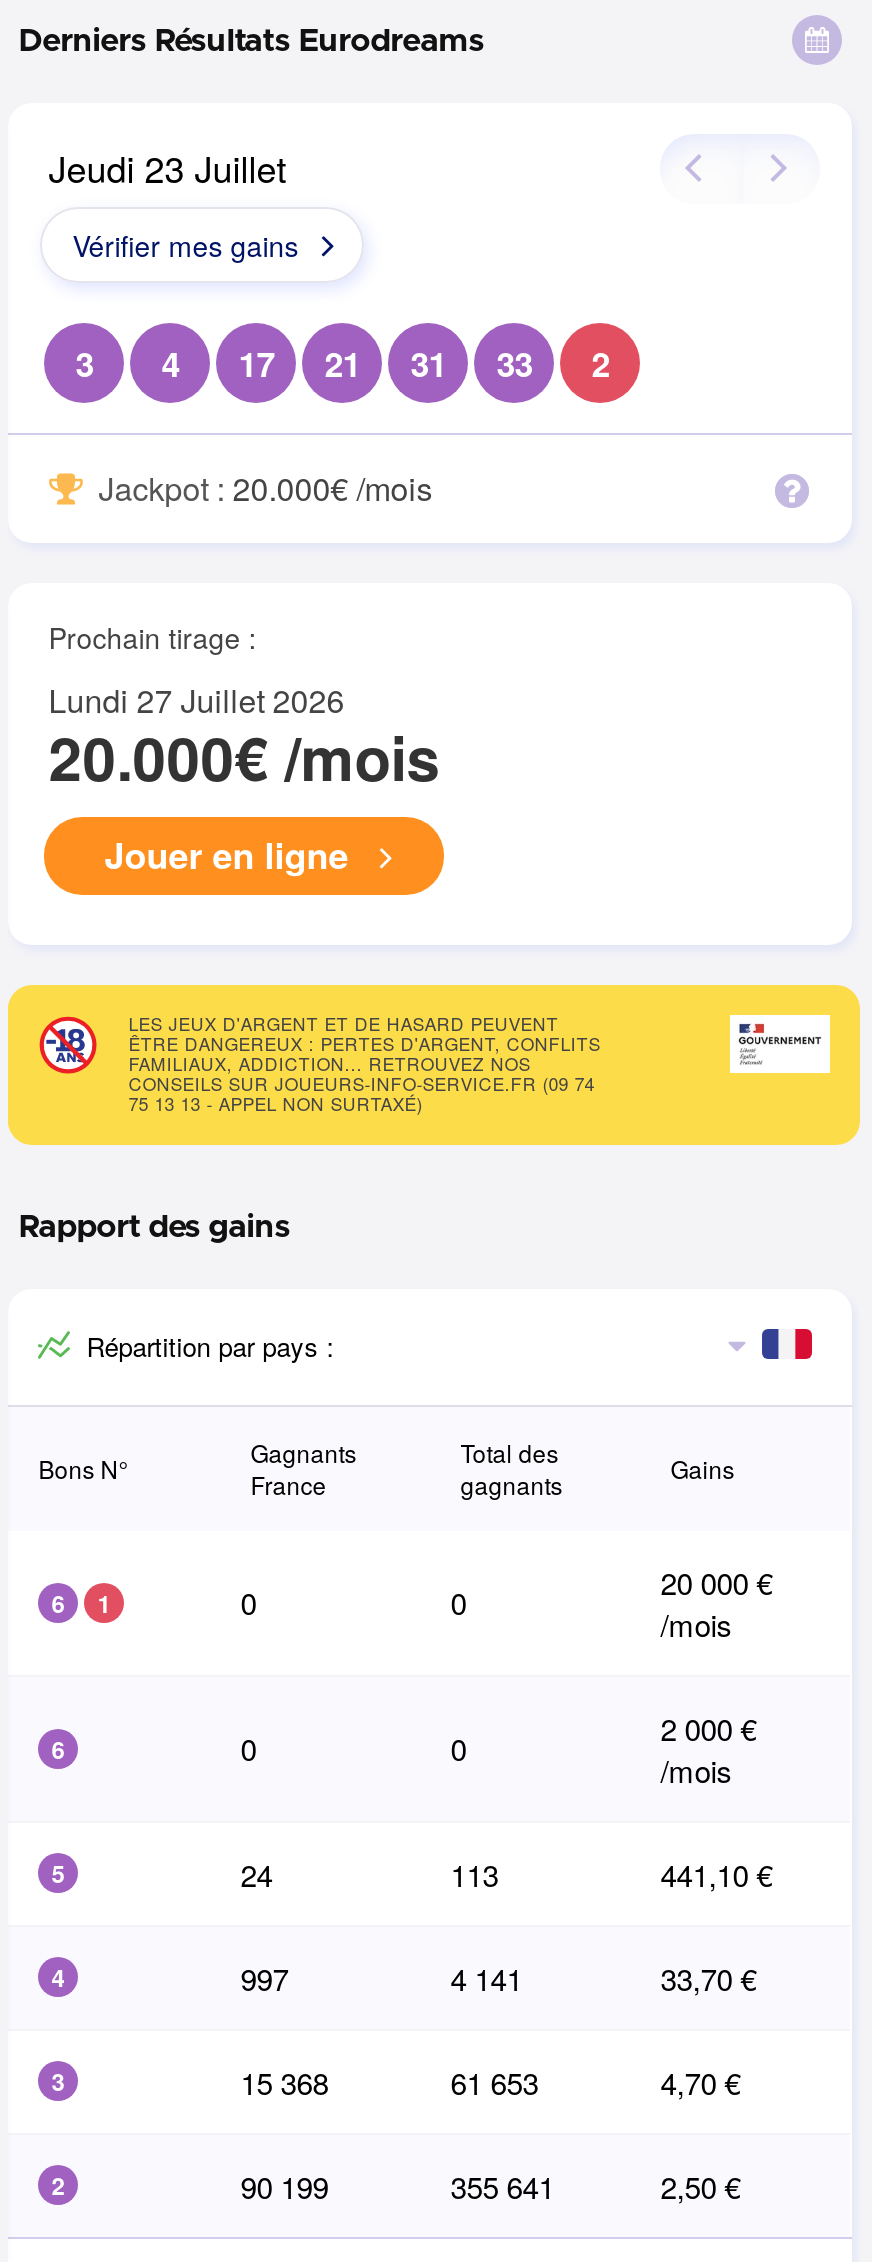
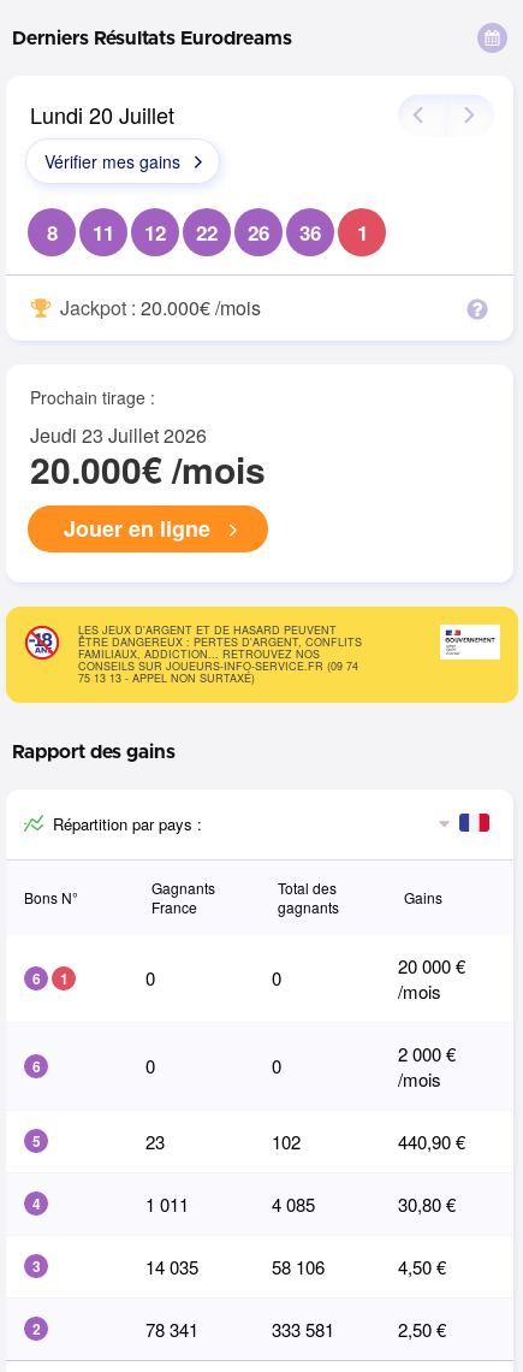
- Jeudi 23 Juillet
+ Lundi 20 Juillet

- 3
+ 8

- 4
+ 11

- 17
+ 12

- 21
+ 22

- 31
+ 26

- 33
+ 36

- 2
+ 1

- Lundi 27 Juillet 2026
+ Jeudi 23 Juillet 2026

- 24
+ 23

- 113
+ 102

- 441,10 €
+ 440,90 €

- 997
+ 1 011

- 4 141
+ 4 085

- 33,70 €
+ 30,80 €

- 15 368
+ 14 035

- 61 653
+ 58 106

- 4,70 €
+ 4,50 €

- 90 199
+ 78 341

- 355 641
+ 333 581
